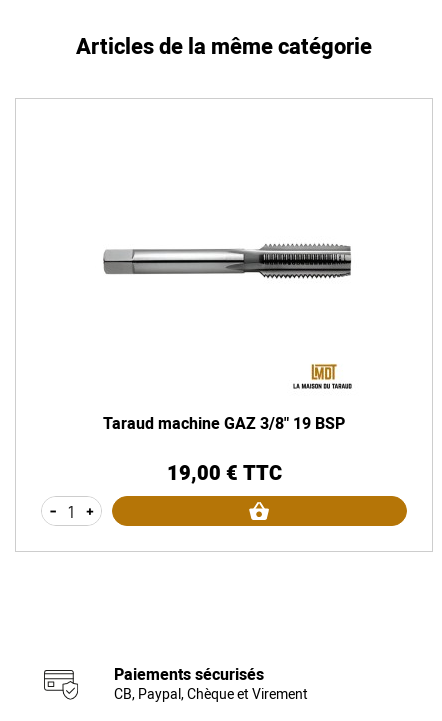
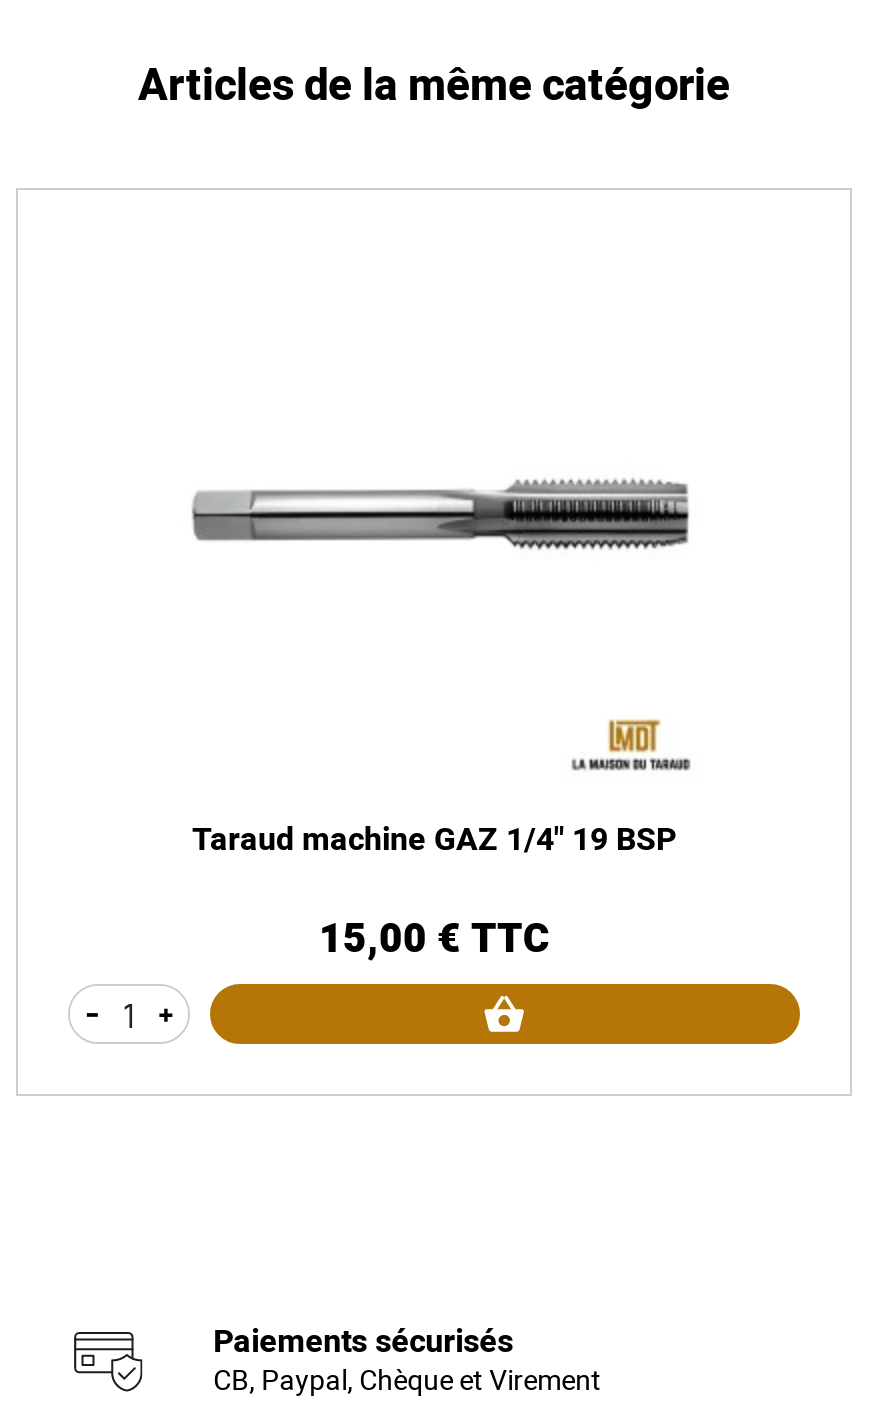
- Taraud machine GAZ 3/8" 19 BSP
+ Taraud machine GAZ 1/4" 19 BSP

- 19,00 € TTC
+ 15,00 € TTC
